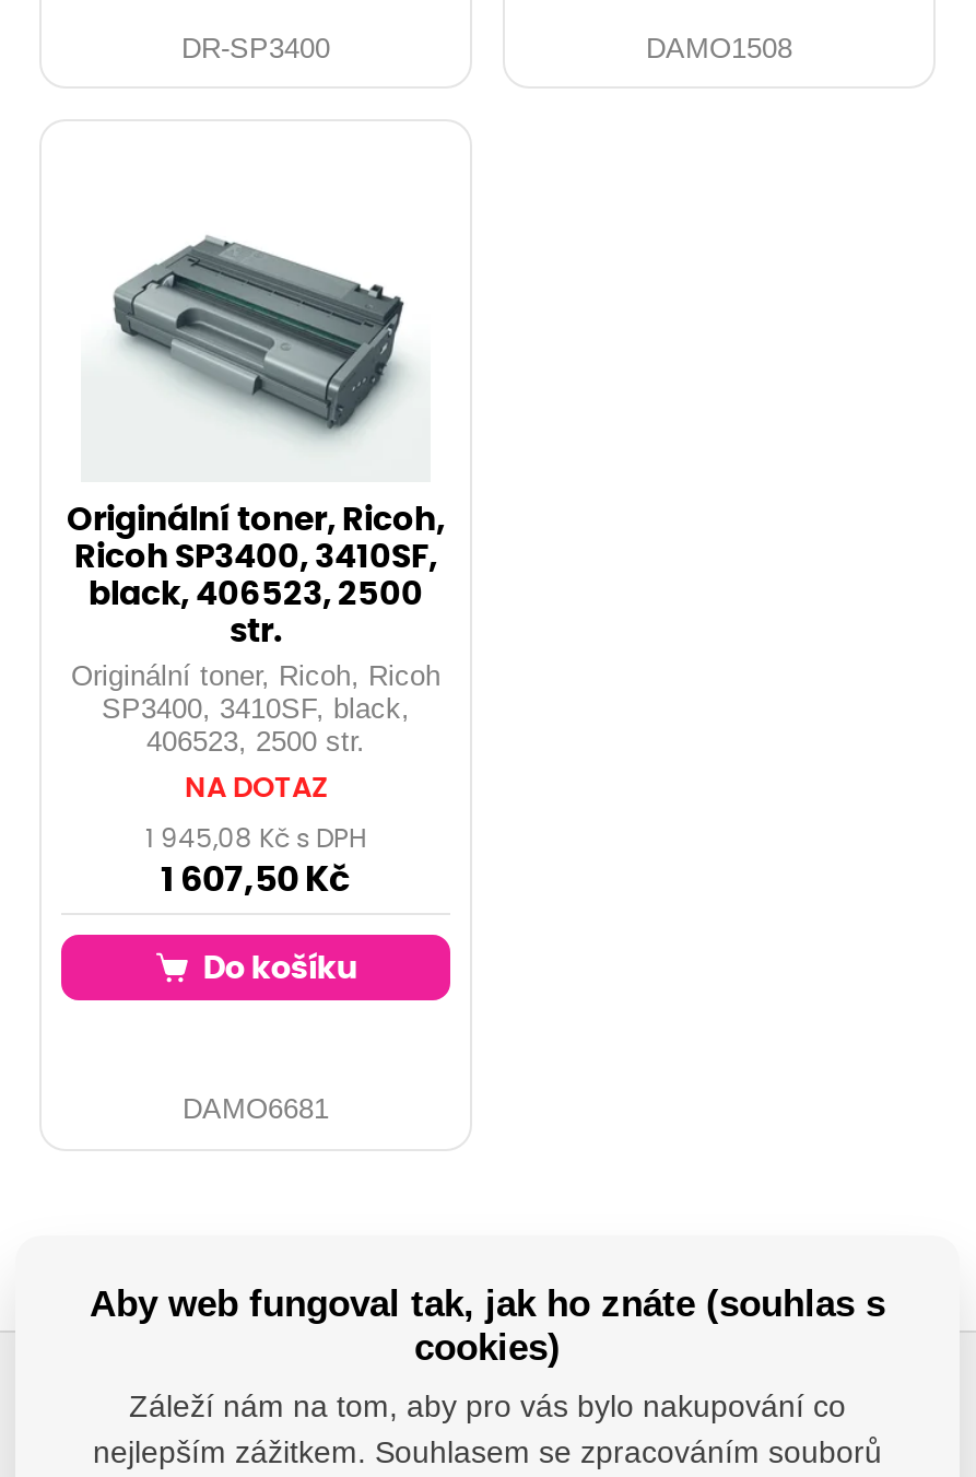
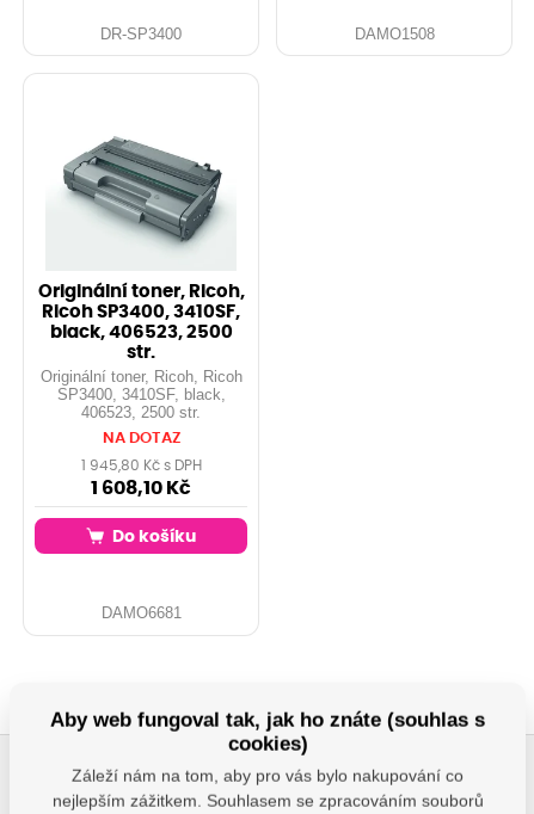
- 1 945,08 Kč s DPH
+ 1 945,80 Kč s DPH

- 1 607,50 Kč
+ 1 608,10 Kč
